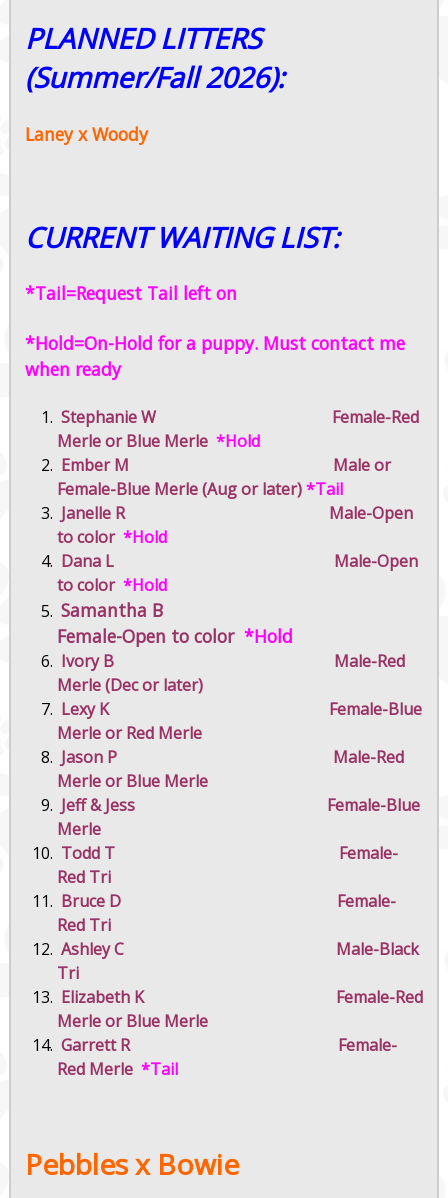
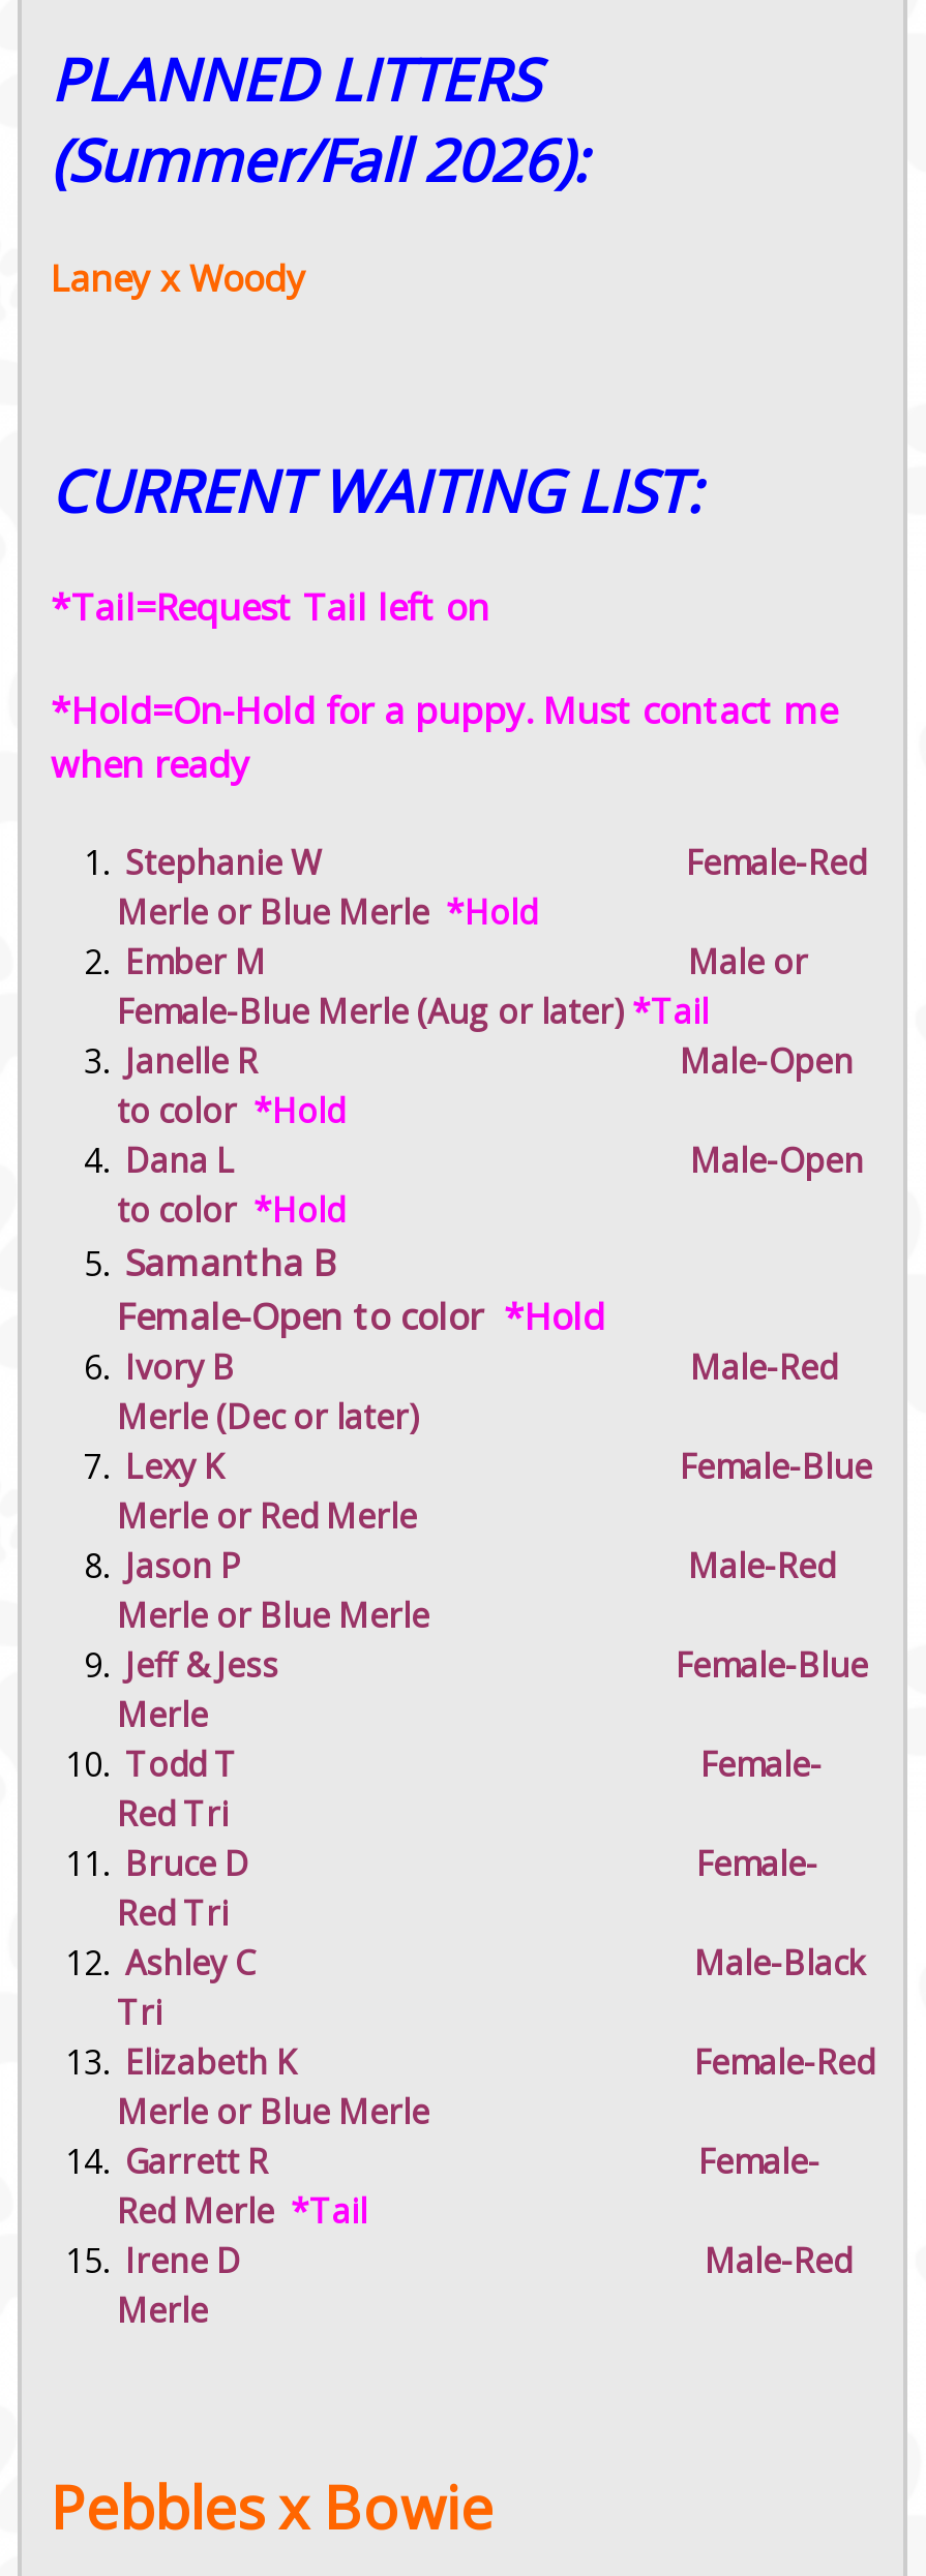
+ Irene D Male-Red
+ Merle
